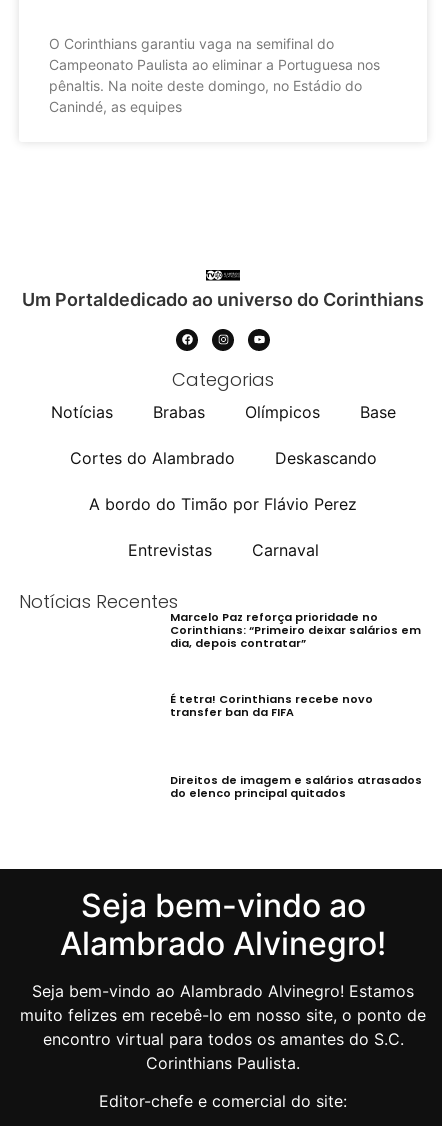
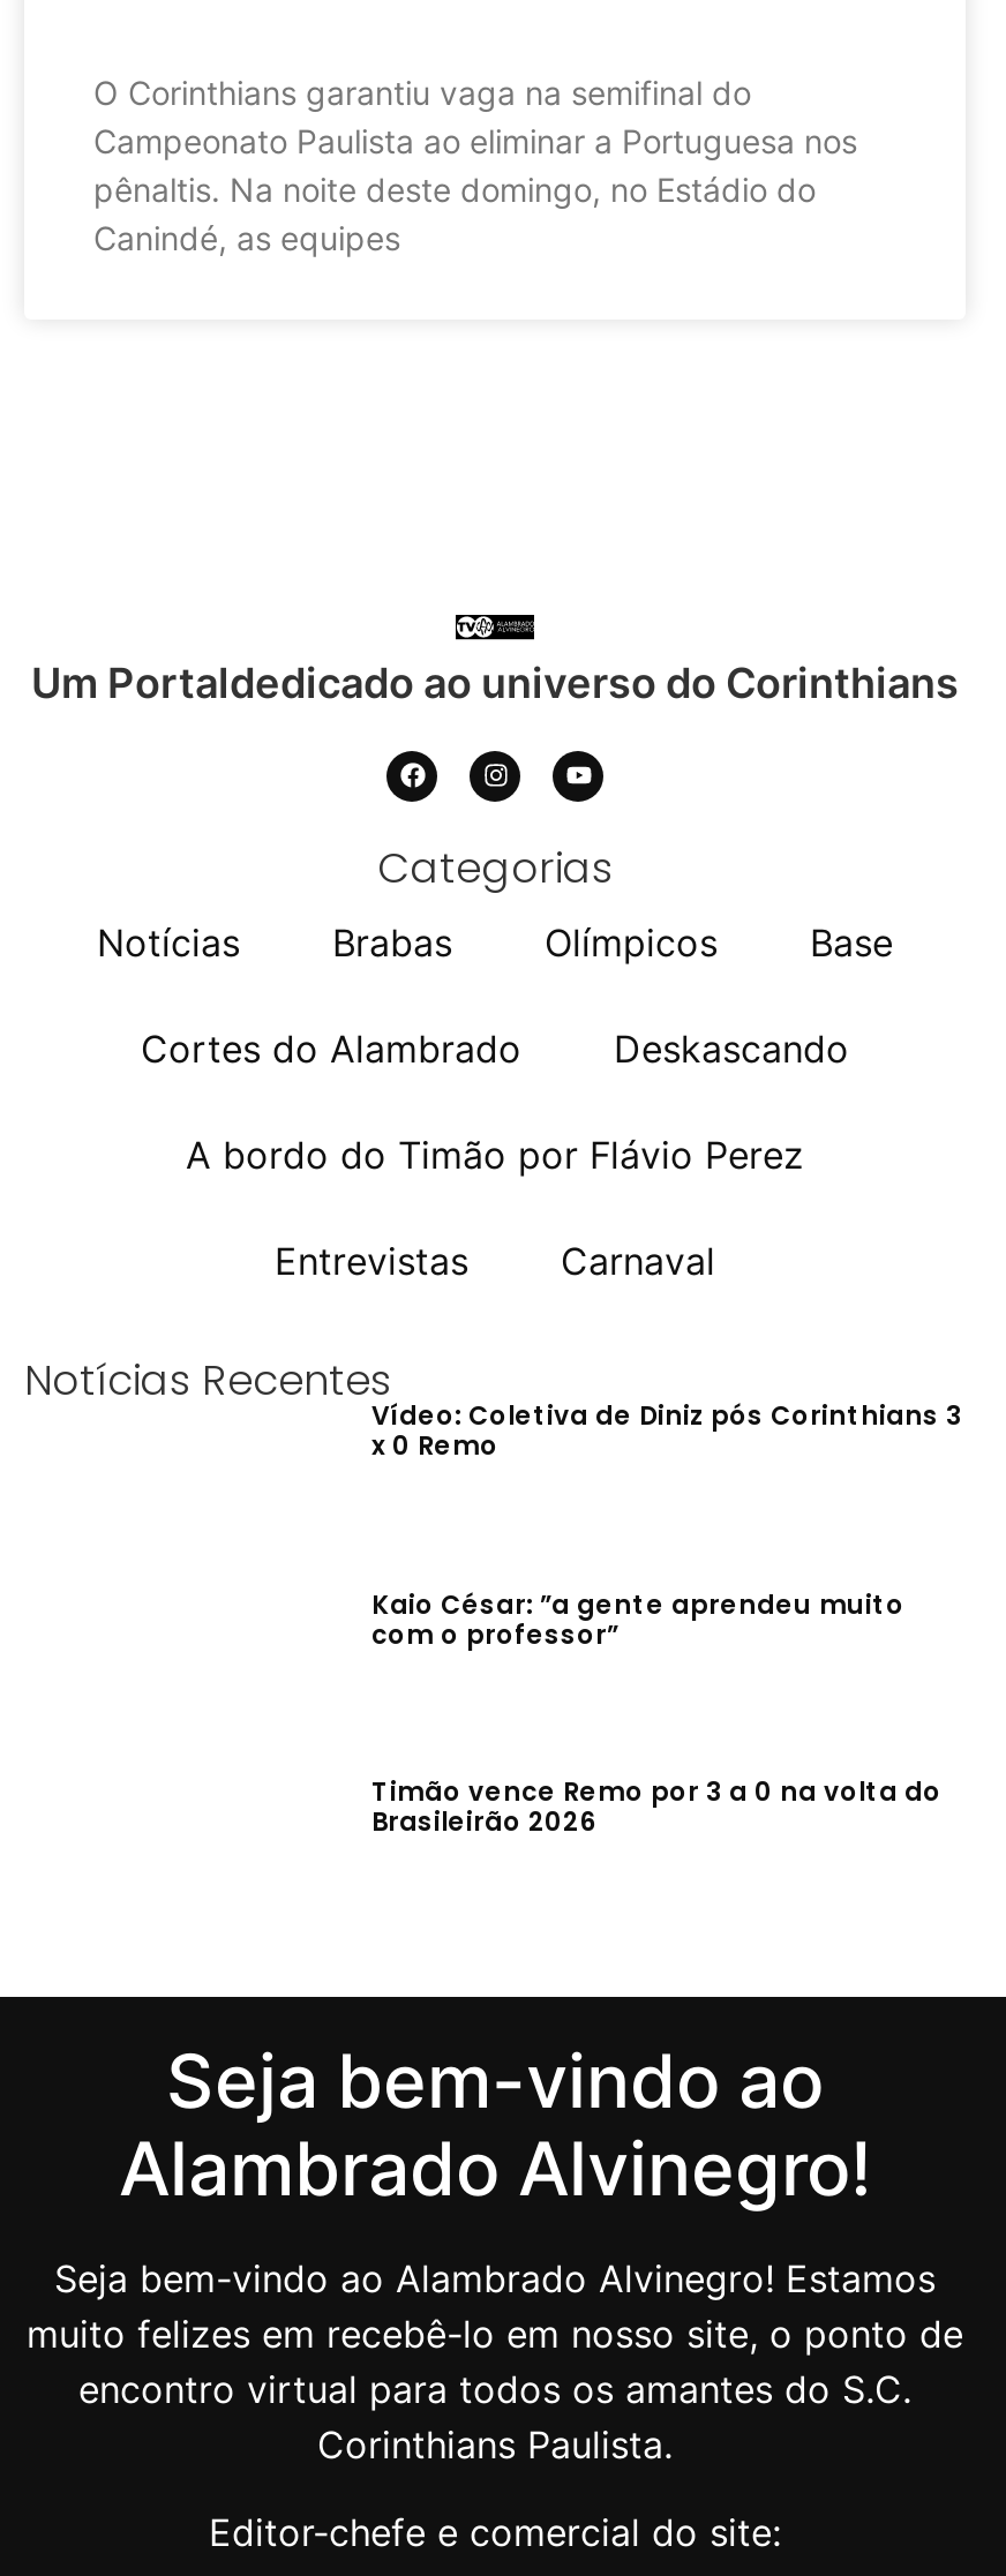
- Marcelo Paz reforça prioridade no
- Corinthians: “Primeiro deixar salários em
- dia, depois contratar”
+ Vídeo: Coletiva de Diniz pós Corinthians 3
+ x 0 Remo

- É tetra! Corinthians recebe novo
- transfer ban da FIFA
+ Kaio César: ”a gente aprendeu muito
+ com o professor”

- Direitos de imagem e salários atrasados
- do elenco principal quitados
+ Timão vence Remo por 3 a 0 na volta do
+ Brasileirão 2026
